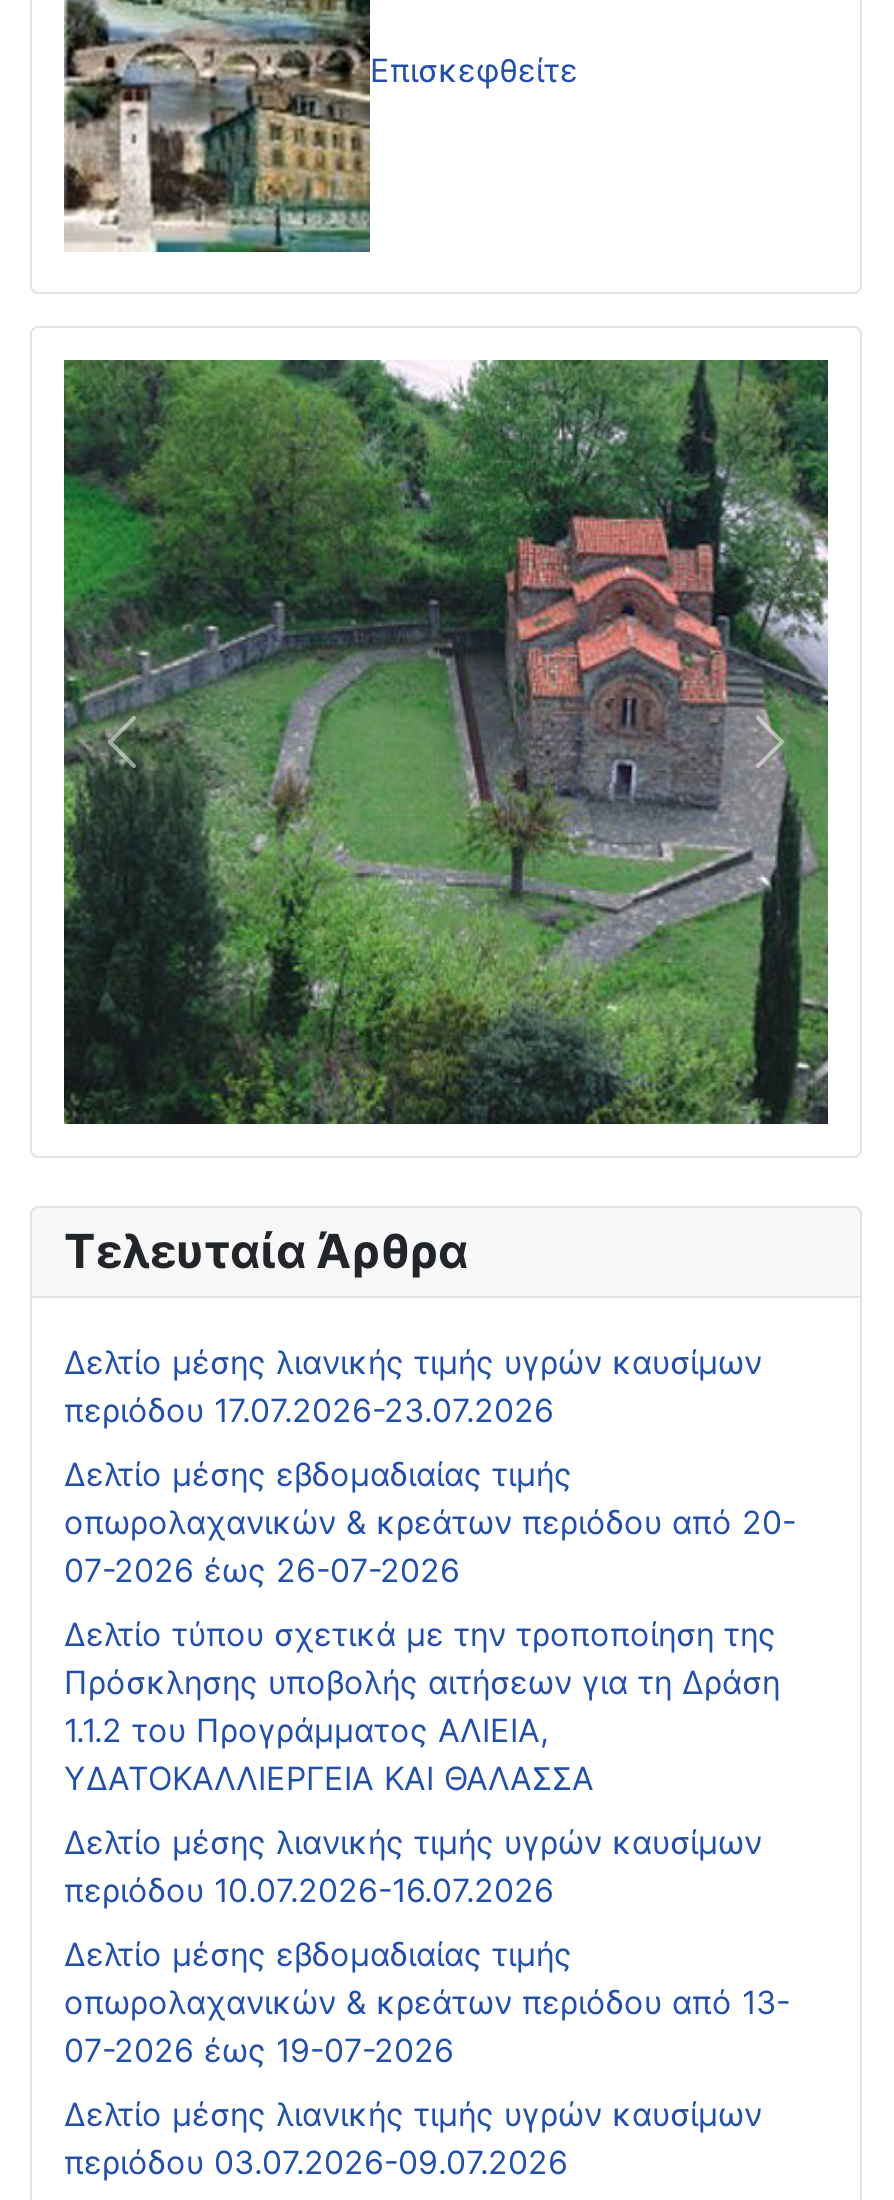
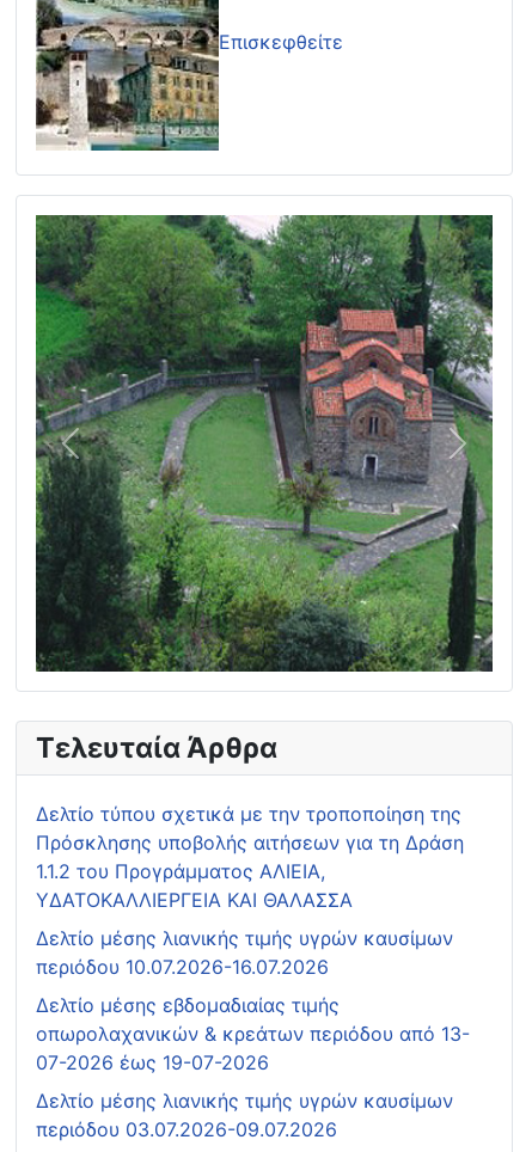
- Δελτίο μέσης λιανικής τιμής υγρών καυσίμων
- περιόδου 17.07.2026-23.07.2026
- Δελτίο μέσης εβδομαδιαίας τιμής
- οπωρολαχανικών & κρεάτων περιόδου από 20-
- 07-2026 έως 26-07-2026
